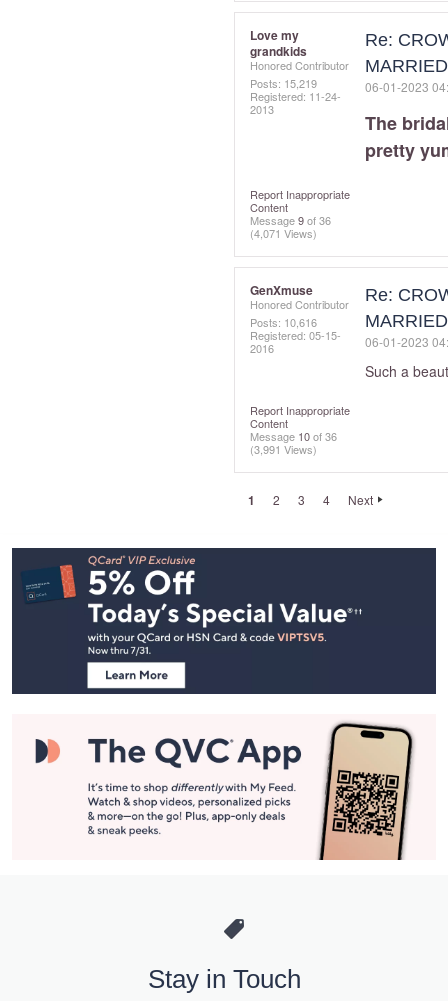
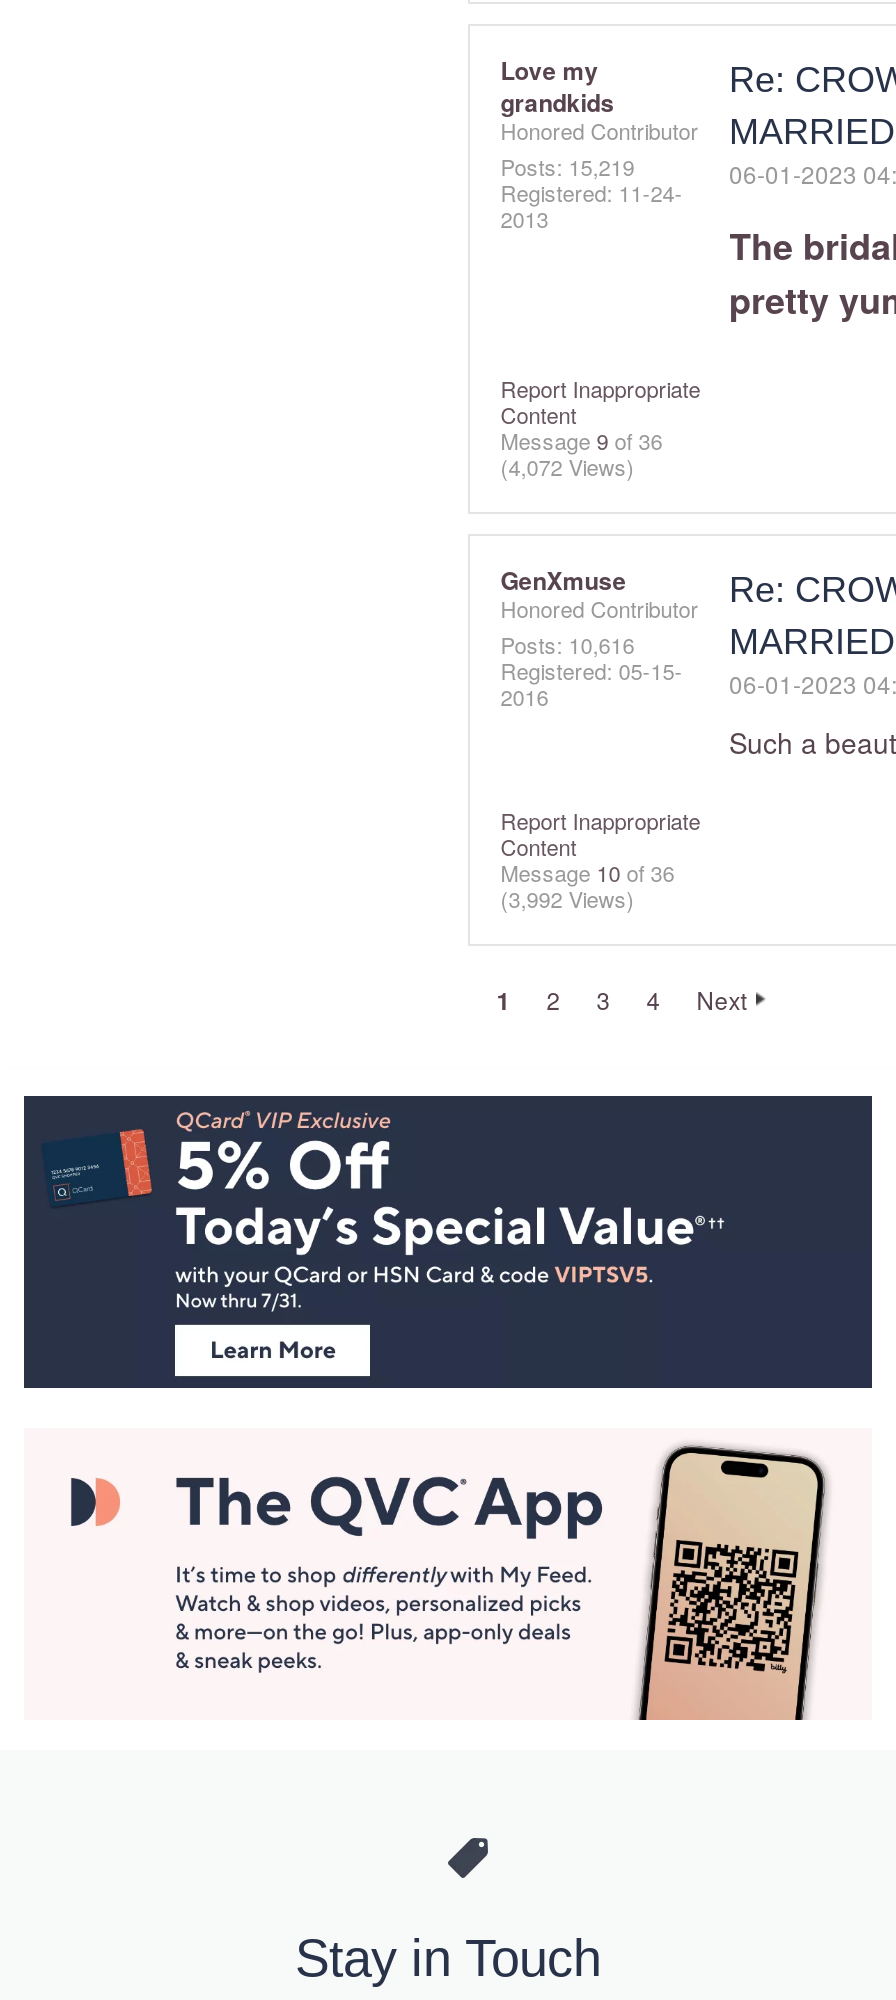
- (4,071 Views)
+ (4,072 Views)

- (3,991 Views)
+ (3,992 Views)
